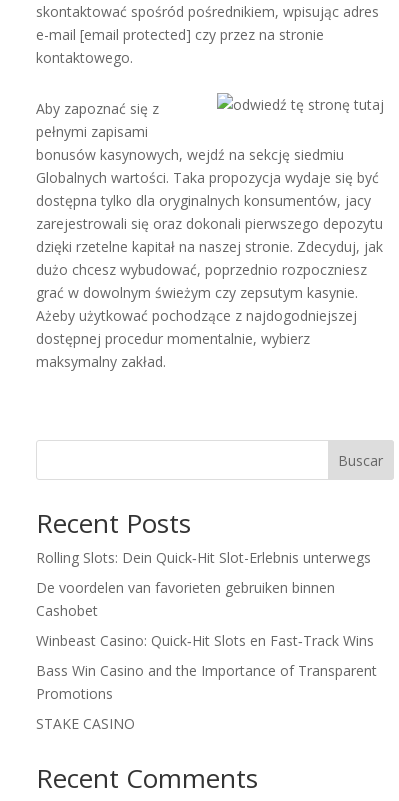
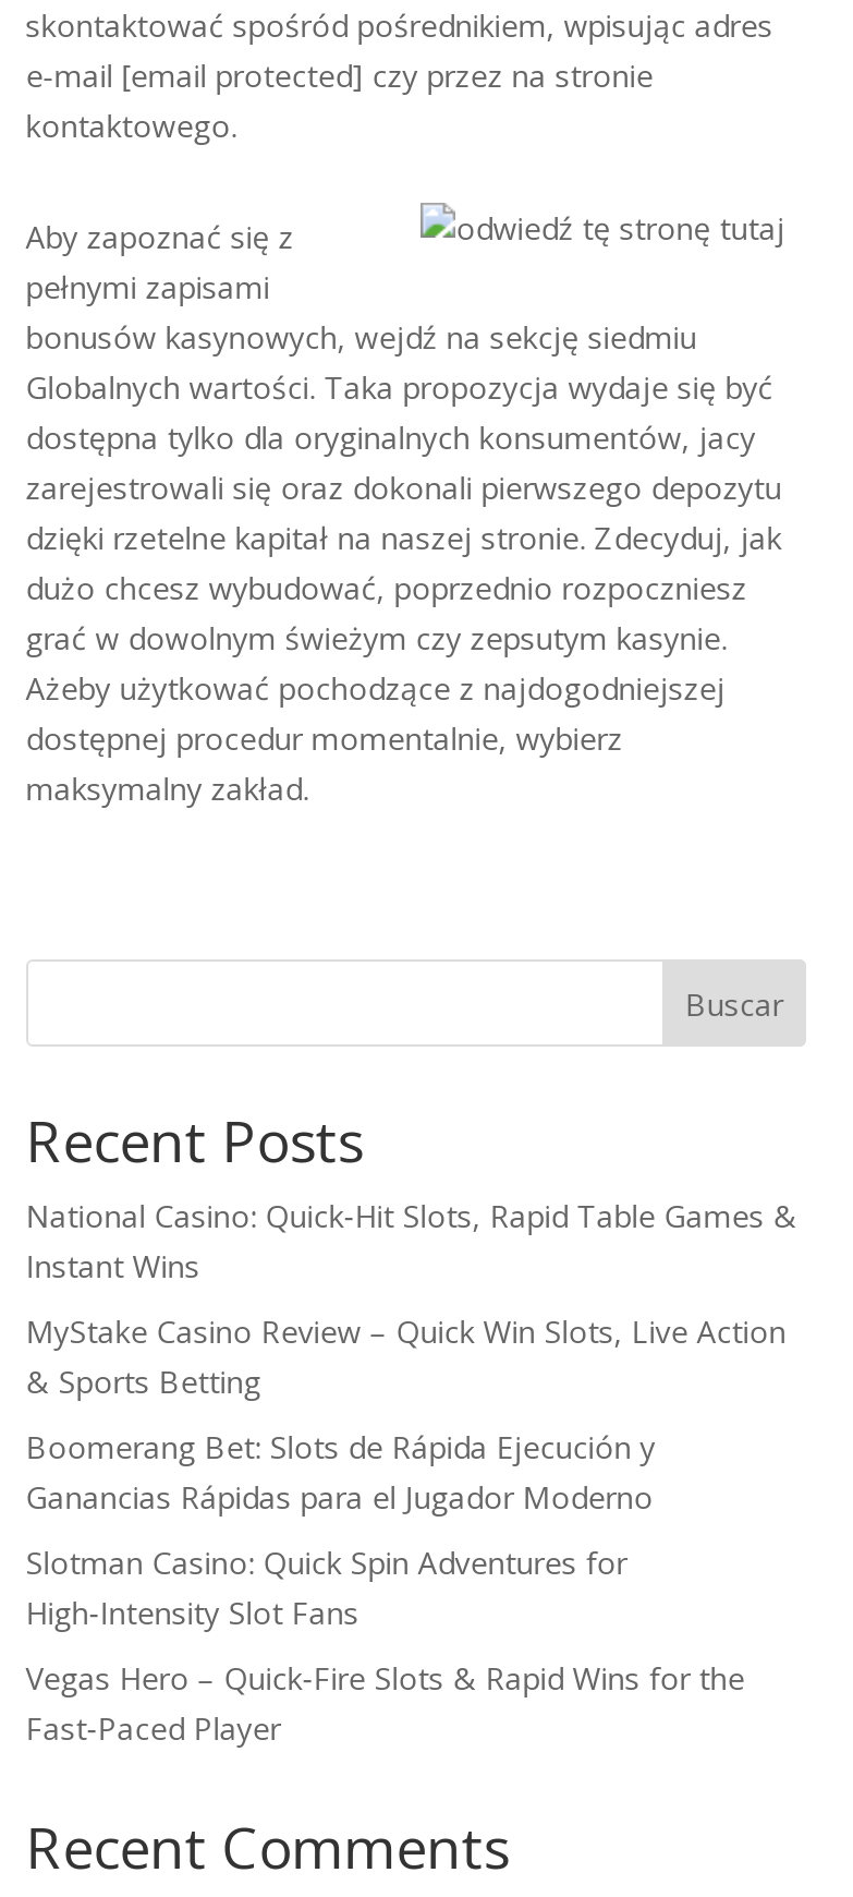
- Rolling Slots: Dein Quick‑Hit Slot-Erlebnis unterwegs
+ National Casino: Quick‑Hit Slots, Rapid Table Games &
+ Instant Wins

- De voordelen van favorieten gebruiken binnen
- Cashobet
+ MyStake Casino Review – Quick Win Slots, Live Action
+ & Sports Betting

- Winbeast Casino: Quick‑Hit Slots en Fast‑Track Wins
+ Boomerang Bet: Slots de Rápida Ejecución y
+ Ganancias Rápidas para el Jugador Moderno

- Bass Win Casino and the Importance of Transparent
- Promotions
+ Slotman Casino: Quick Spin Adventures for
+ High‑Intensity Slot Fans

- STAKE CASINO
+ Vegas Hero – Quick‑Fire Slots & Rapid Wins for the
+ Fast‑Paced Player
